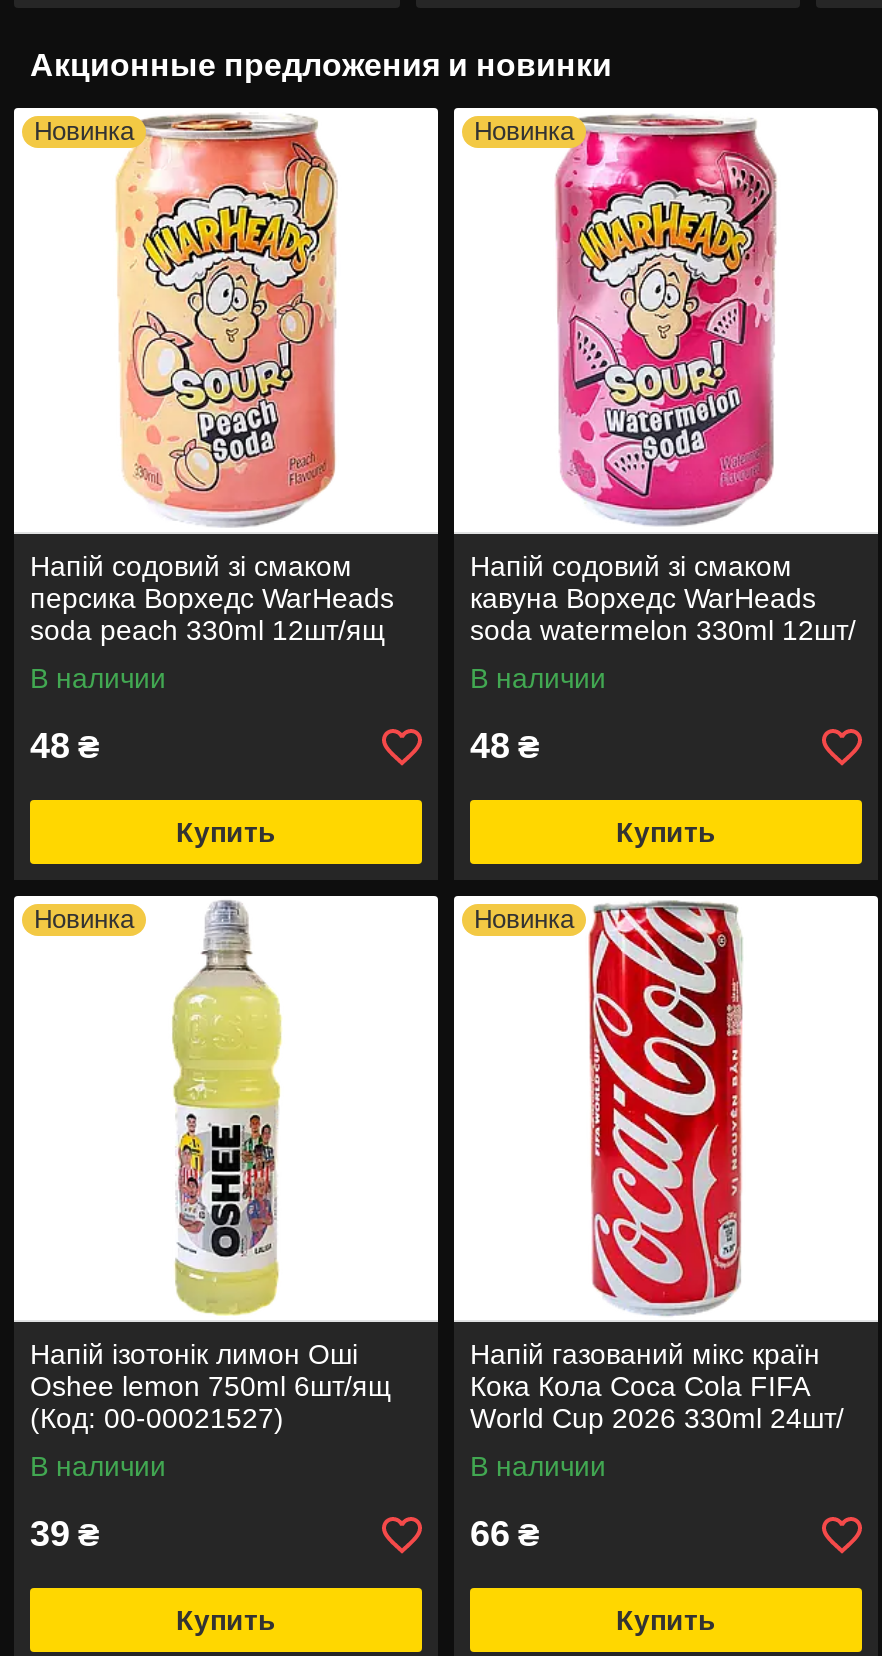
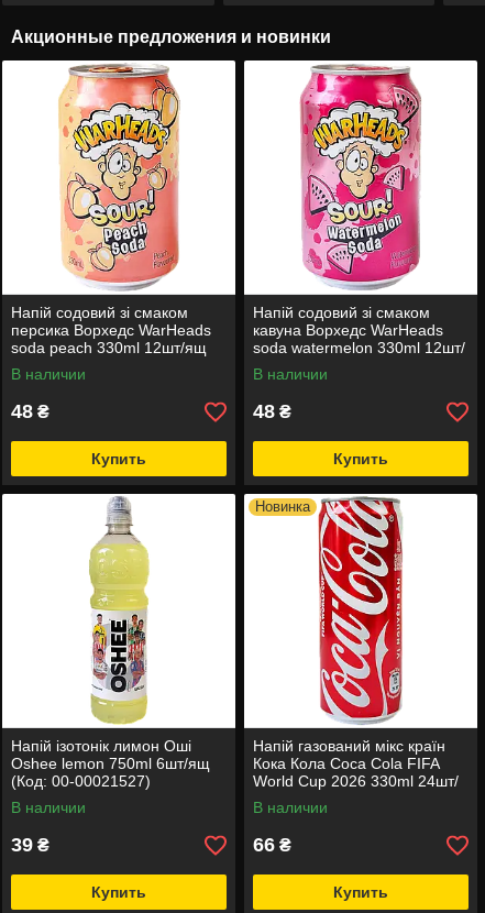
- Новинка

- Новинка

- Новинка
